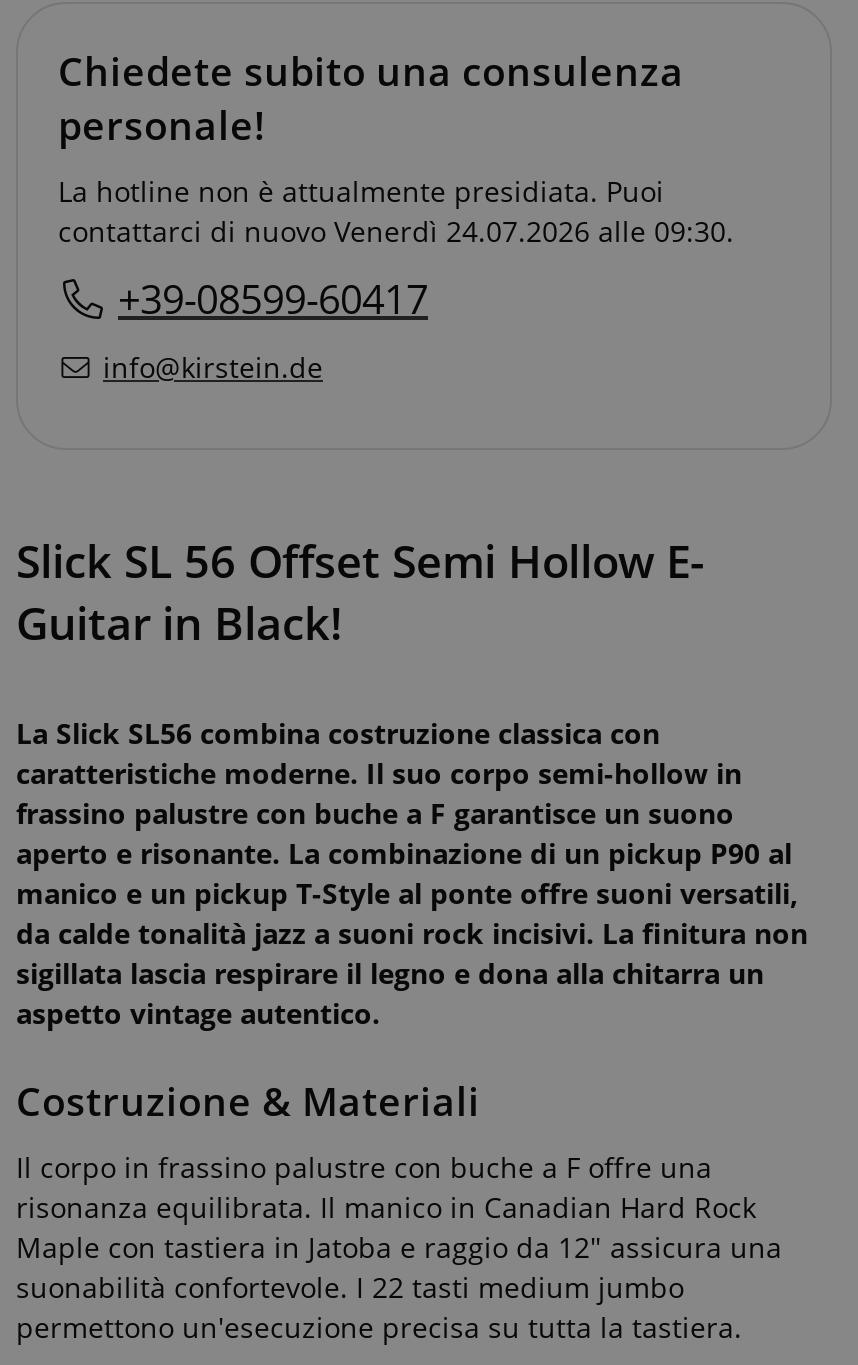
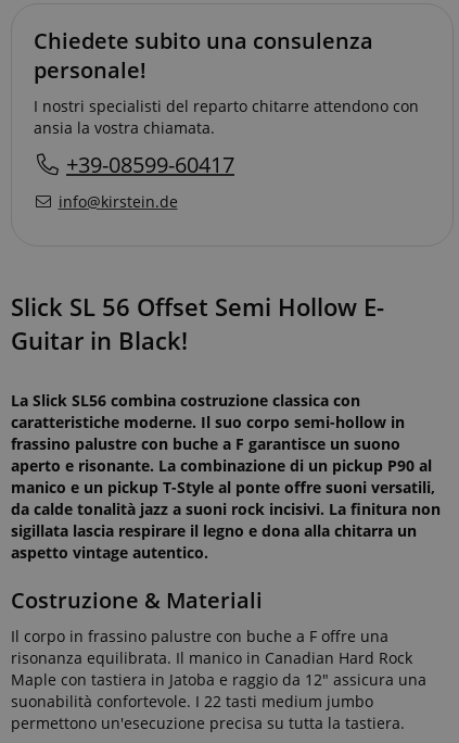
- La hotline non è attualmente presidiata. Puoi
- contattarci di nuovo Venerdì 24.07.2026 alle 09:30.
+ I nostri specialisti del reparto chitarre attendono con
+ ansia la vostra chiamata.
